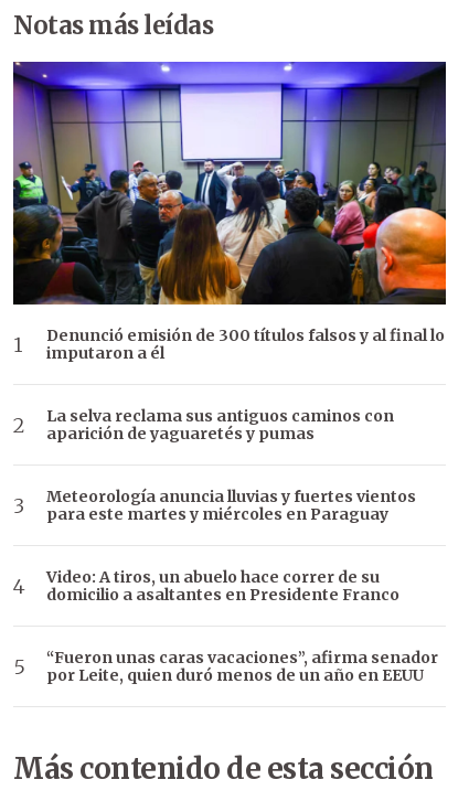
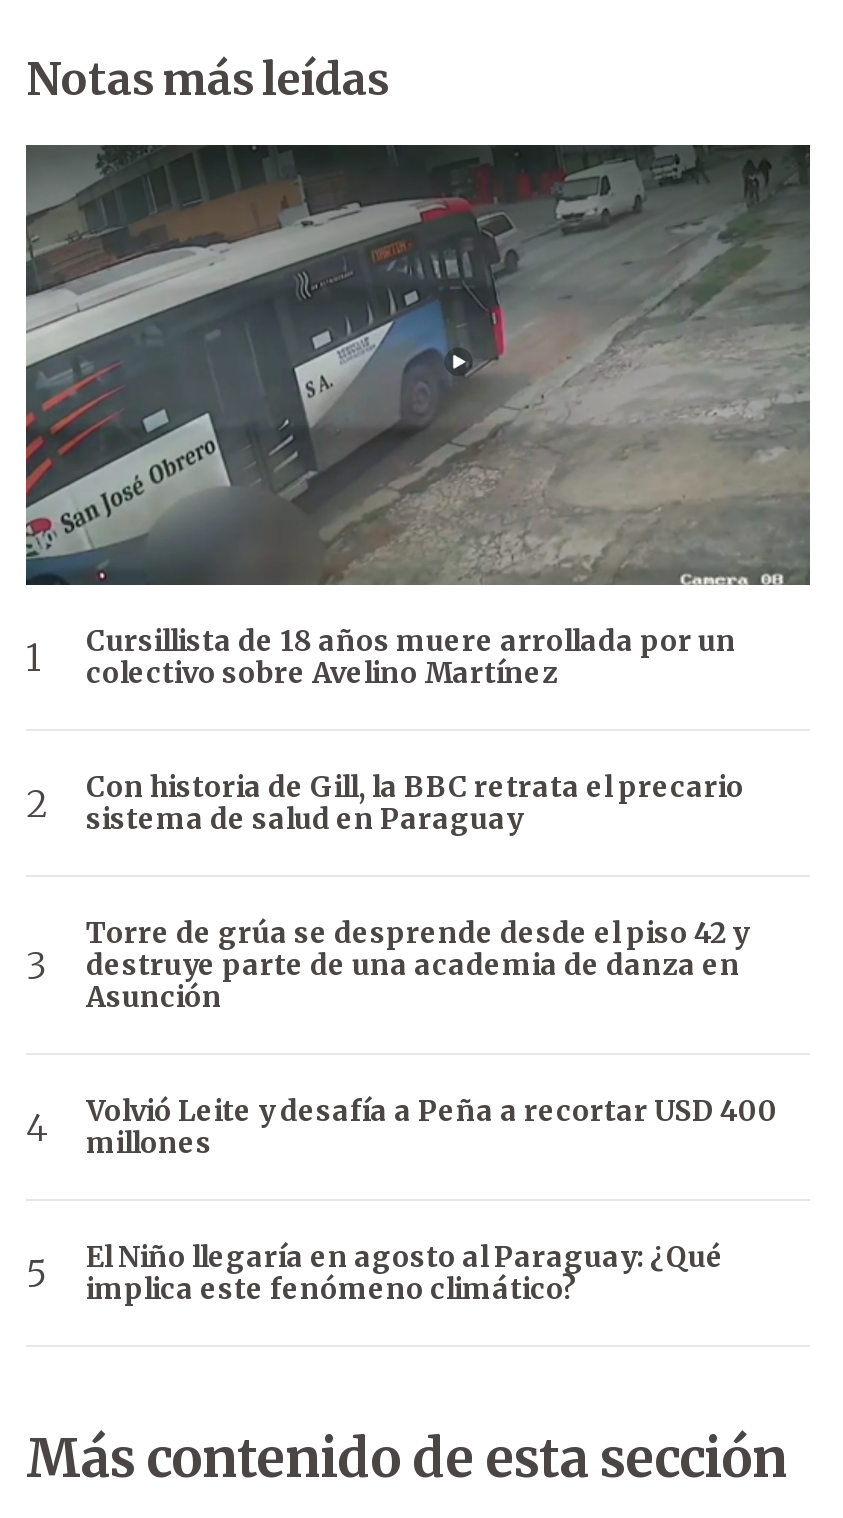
- [image]
- Denunció emisión de 300 títulos falsos y al final lo
- imputaron a él
+ [image]
+ Cursillista de 18 años muere arrollada por un
+ colectivo sobre Avelino Martínez

- La selva reclama sus antiguos caminos con
- aparición de yaguaretés y pumas
+ Con historia de Gill, la BBC retrata el precario
+ sistema de salud en Paraguay

- Meteorología anuncia lluvias y fuertes vientos
- para este martes y miércoles en Paraguay
+ Torre de grúa se desprende desde el piso 42 y
+ destruye parte de una academia de danza en
+ Asunción

- Video: A tiros, un abuelo hace correr de su
- domicilio a asaltantes en Presidente Franco
+ Volvió Leite y desafía a Peña a recortar USD 400
+ millones

- “Fueron unas caras vacaciones”, afirma senador
- por Leite, quien duró menos de un año en EEUU
+ El Niño llegaría en agosto al Paraguay: ¿Qué
+ implica este fenómeno climático?
